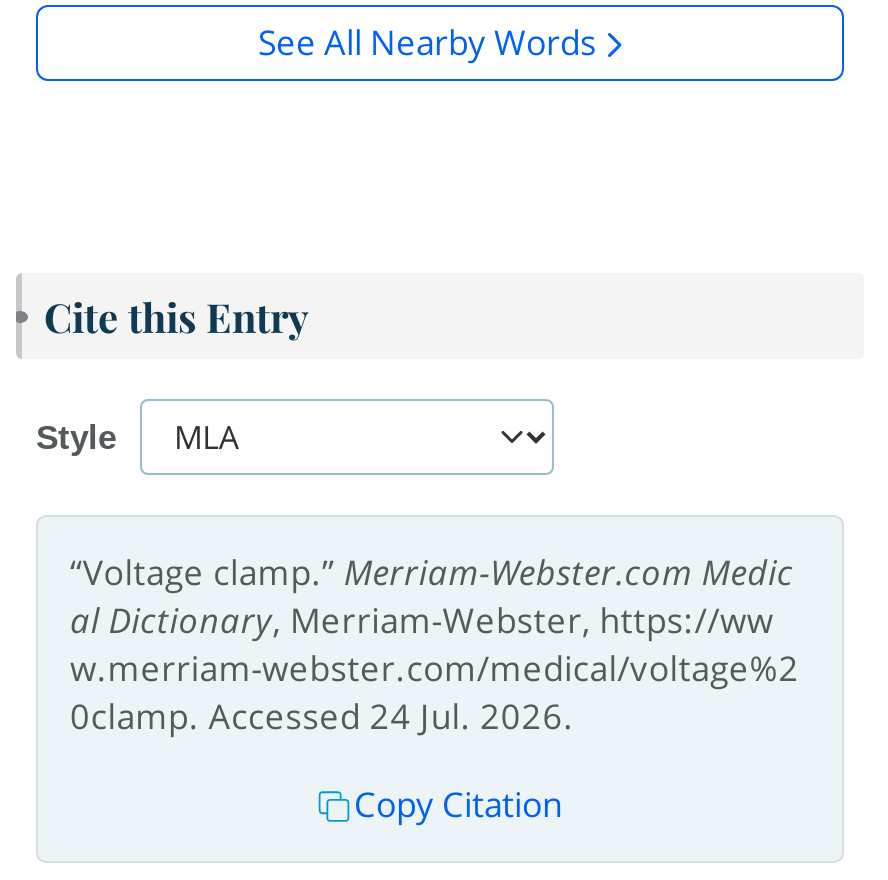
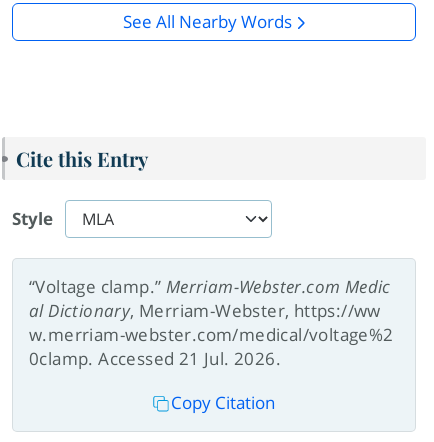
- 0clamp. Accessed 24 Jul. 2026.
+ 0clamp. Accessed 21 Jul. 2026.
